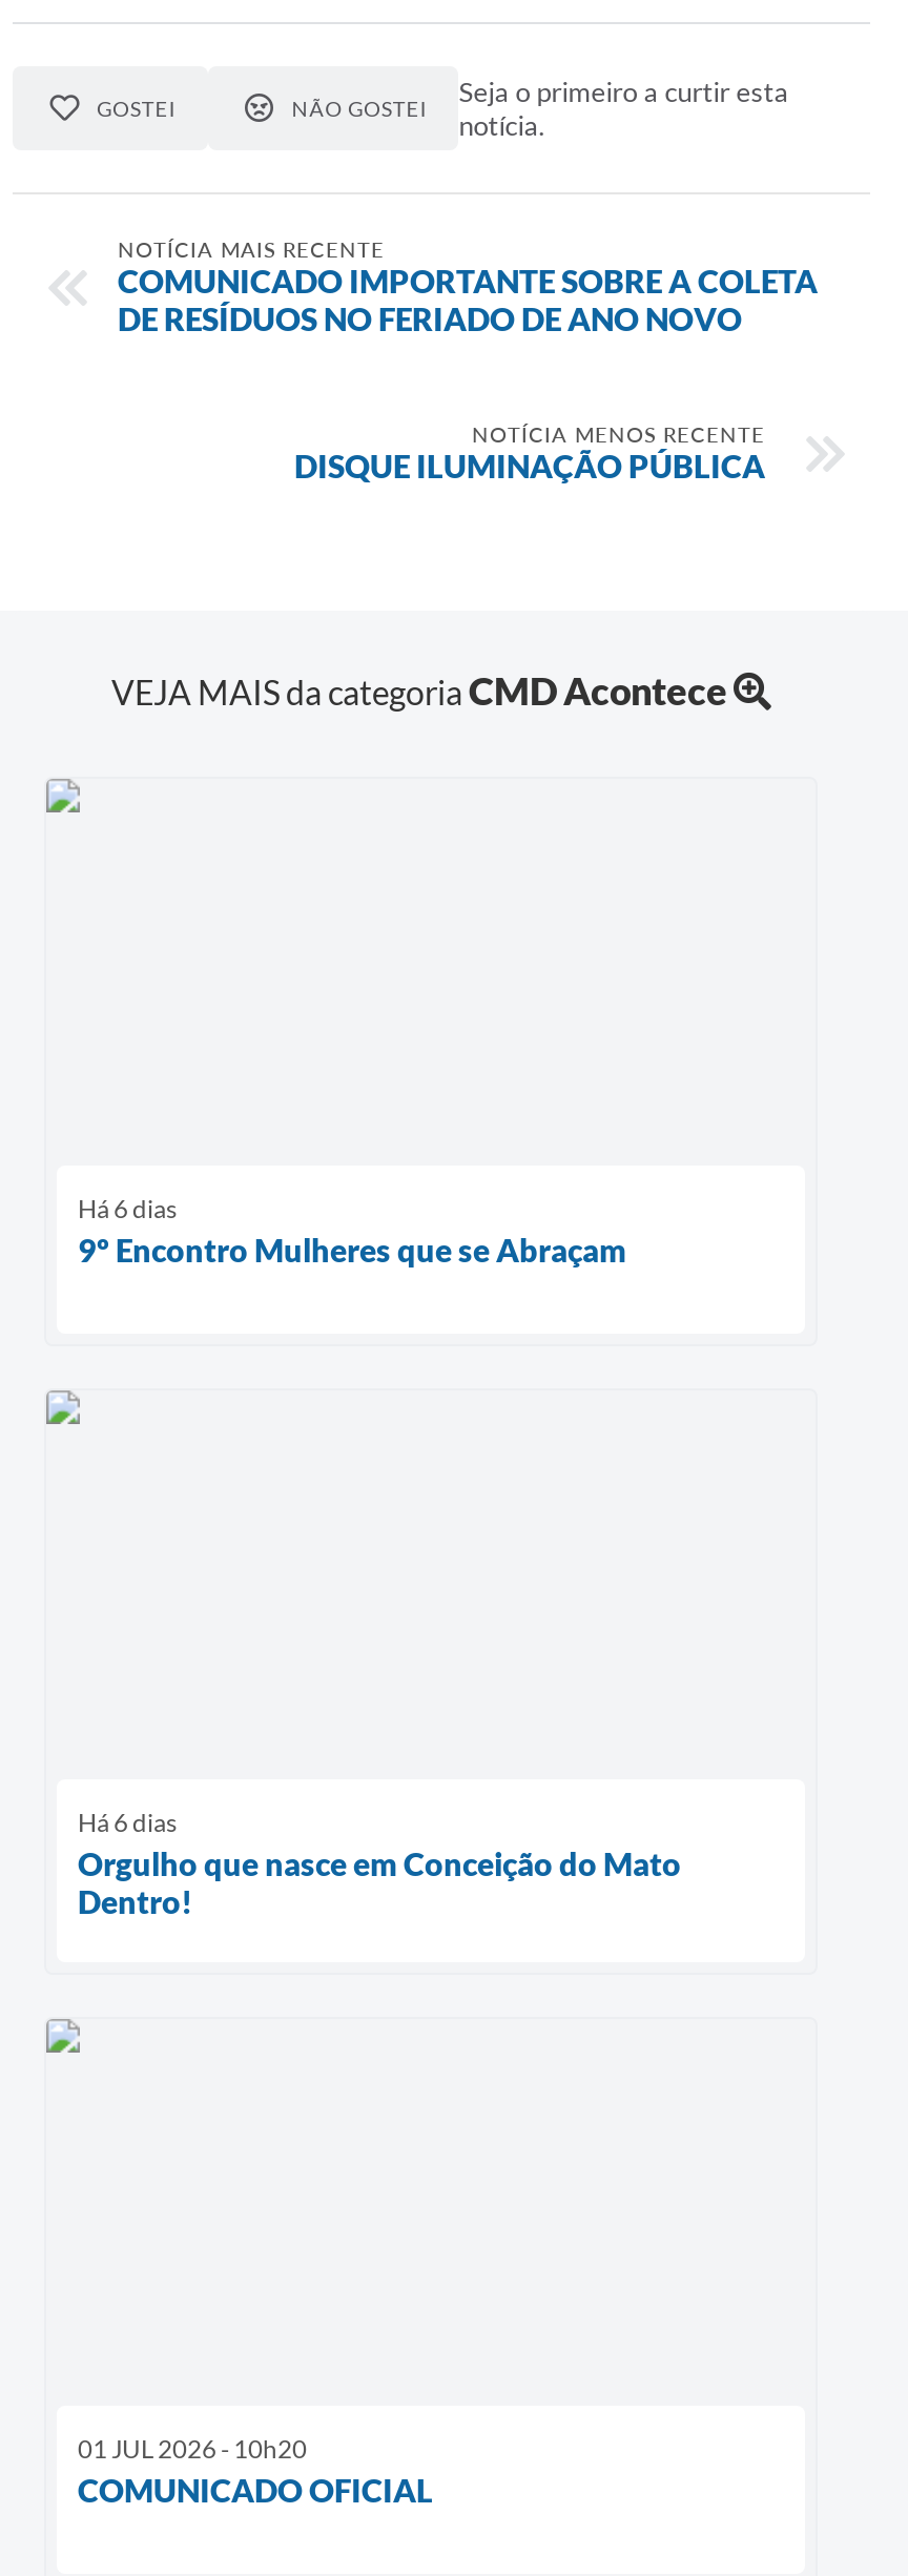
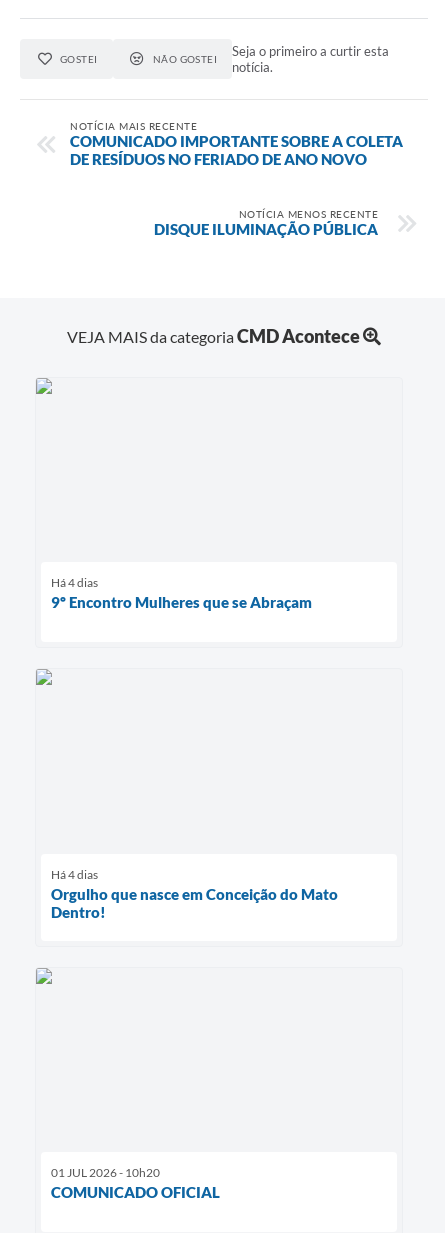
- Há 6 dias
+ Há 4 dias

- Há 6 dias
+ Há 4 dias
